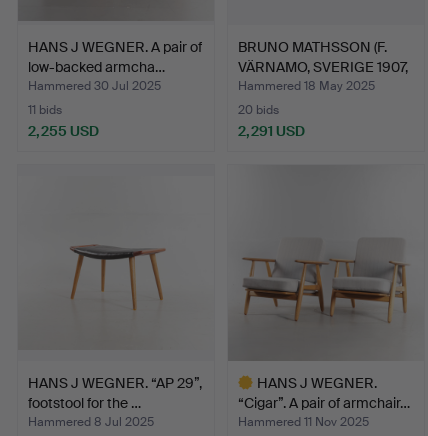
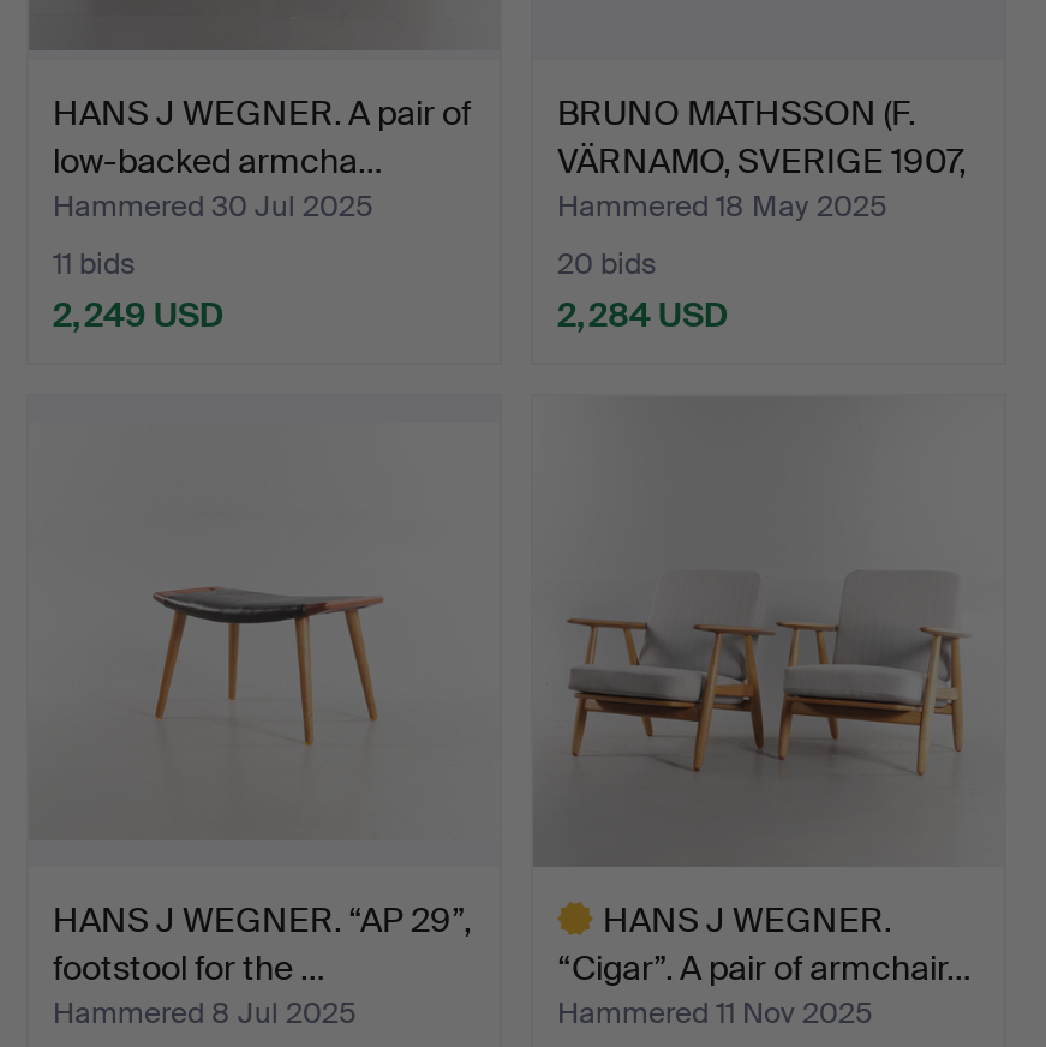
- 2,255 USD
+ 2,249 USD

- 2,291 USD
+ 2,284 USD
